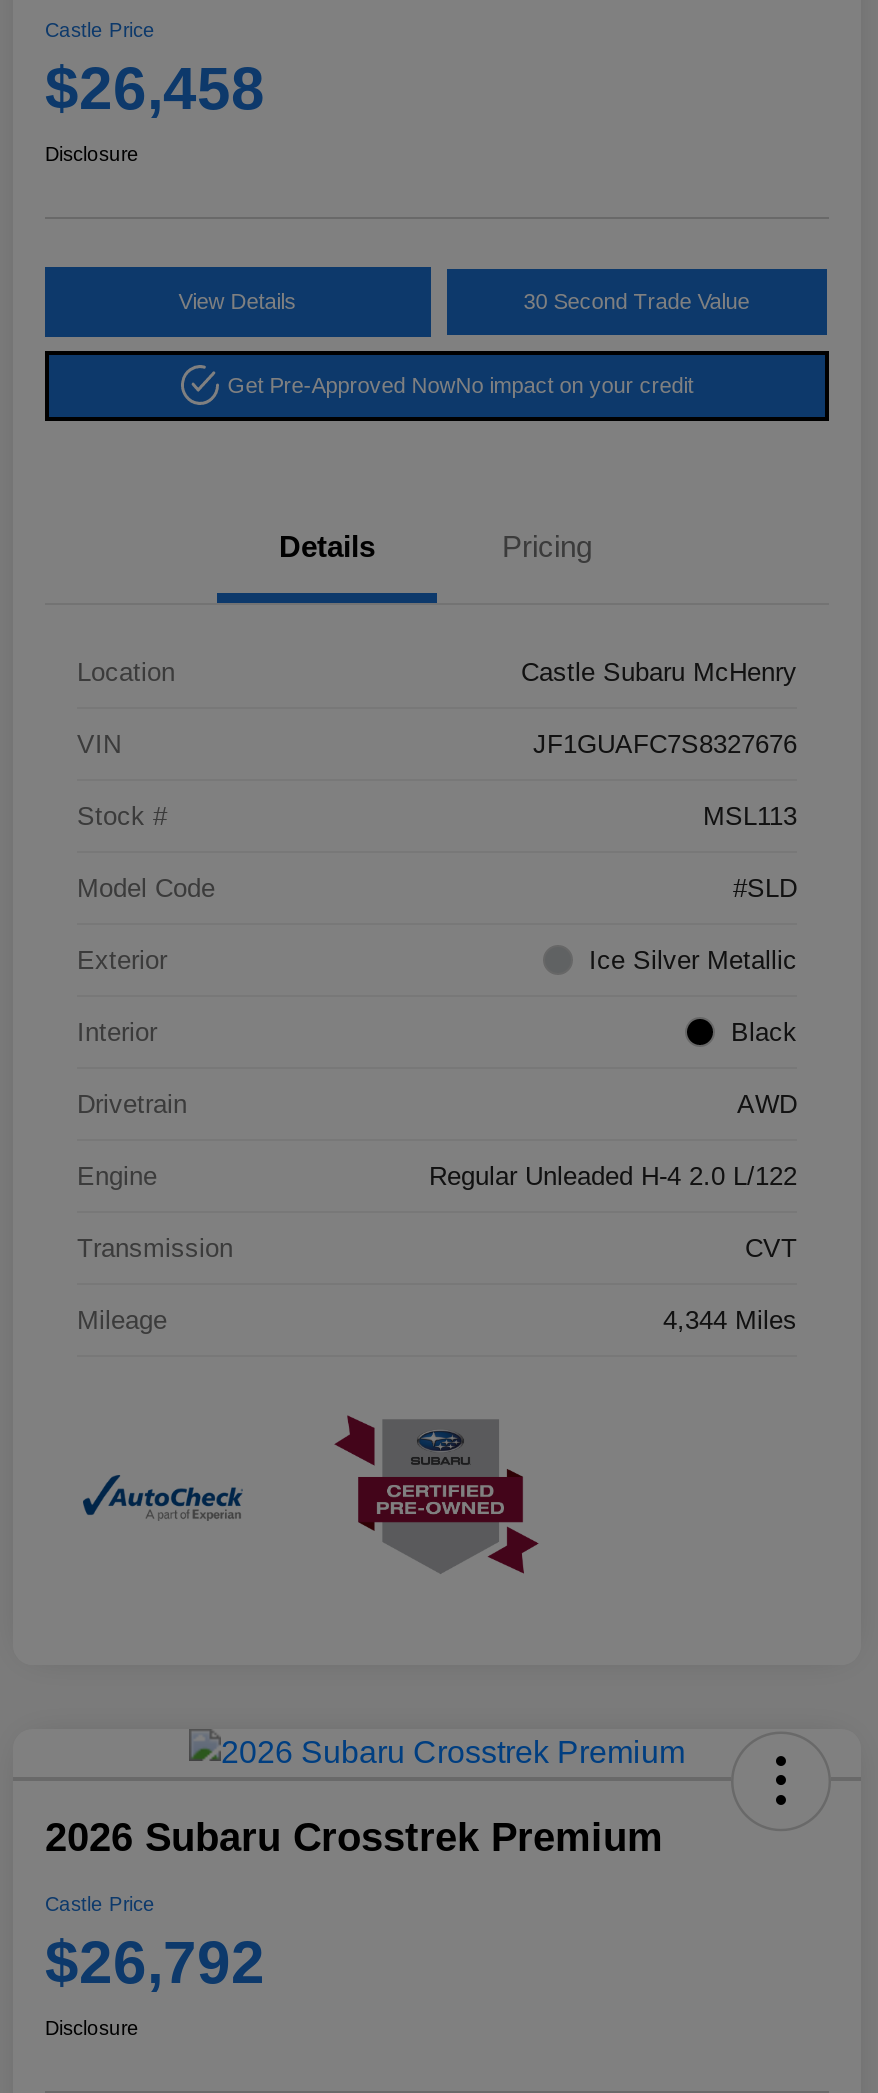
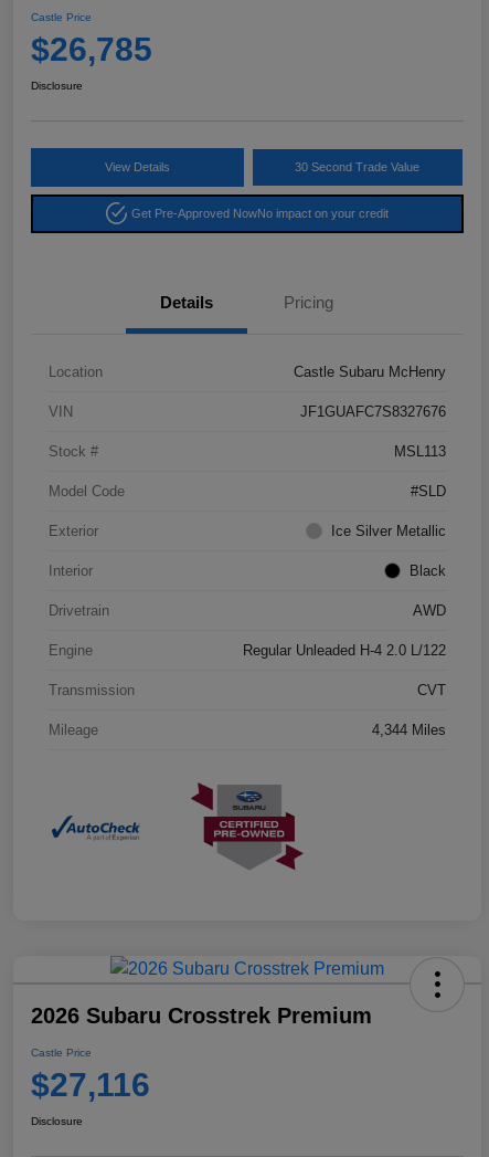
- $26,458
+ $26,785

- $26,792
+ $27,116
